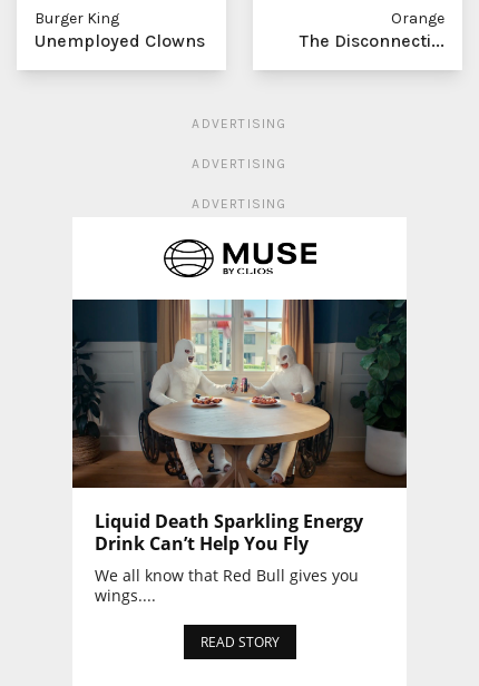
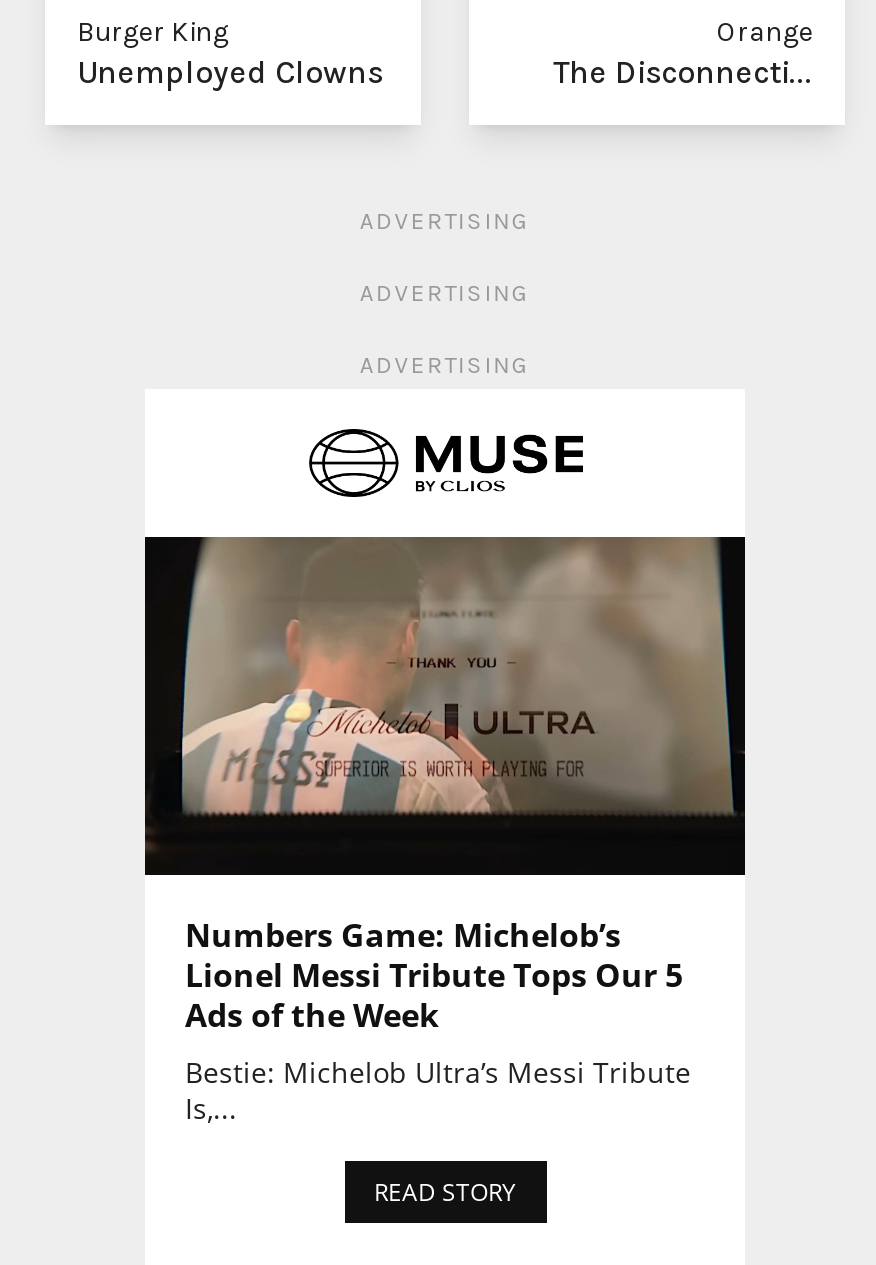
- [image]
- Liquid Death Sparkling Energy
- Drink Can’t Help You Fly
- We all know that Red Bull gives you
- wings....
+ [image]
+ Numbers Game: Michelob’s
+ Lionel Messi Tribute Tops Our 5
+ Ads of the Week
+ Bestie: Michelob Ultra’s Messi Tribute
+ Is,...
